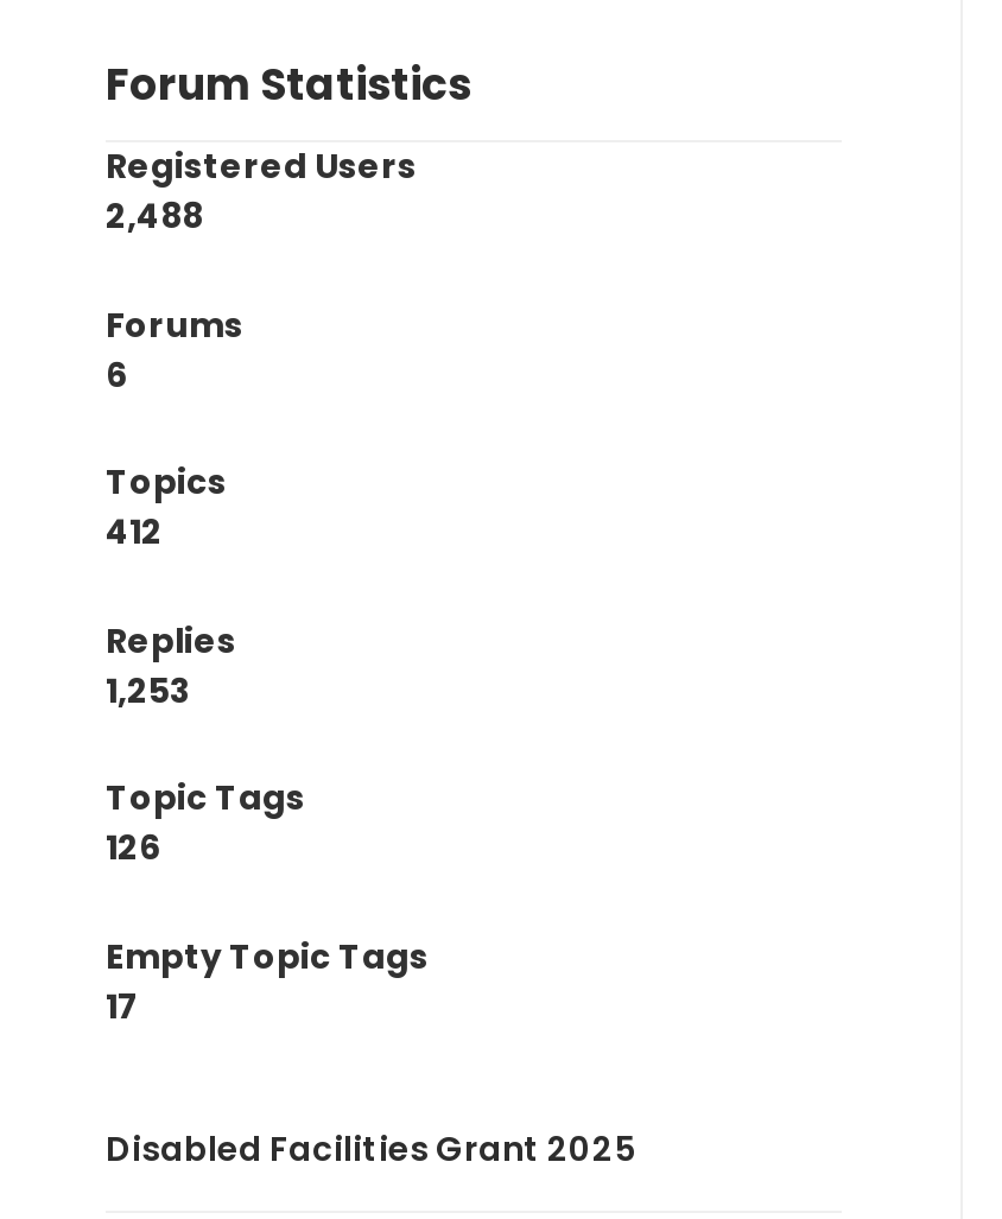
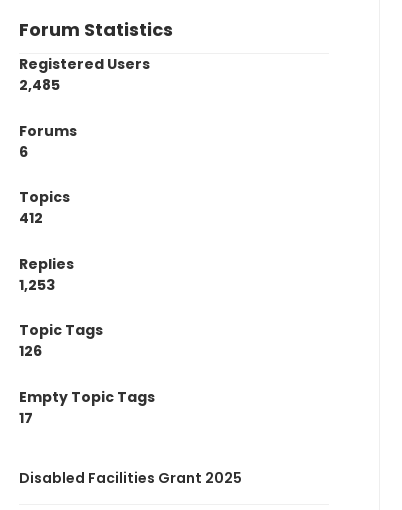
- 2,488
+ 2,485
